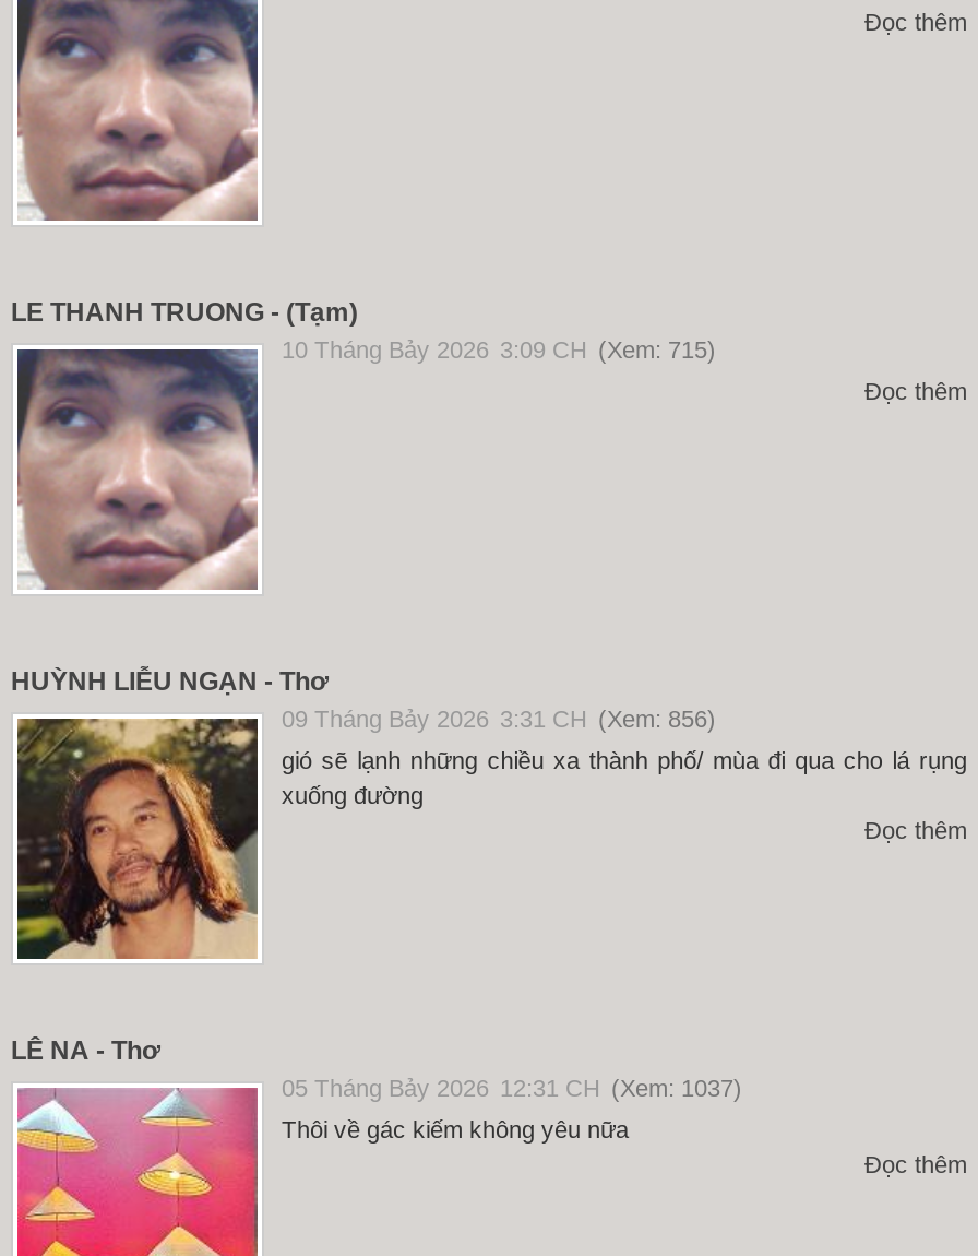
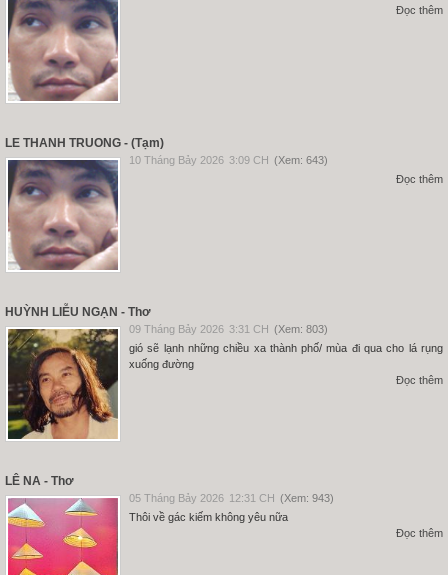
- 10 Tháng Bảy 2026 3:09 CH (Xem: 715)
+ 10 Tháng Bảy 2026 3:09 CH (Xem: 643)

- 09 Tháng Bảy 2026 3:31 CH (Xem: 856)
+ 09 Tháng Bảy 2026 3:31 CH (Xem: 803)

- 05 Tháng Bảy 2026 12:31 CH (Xem: 1037)
+ 05 Tháng Bảy 2026 12:31 CH (Xem: 943)
